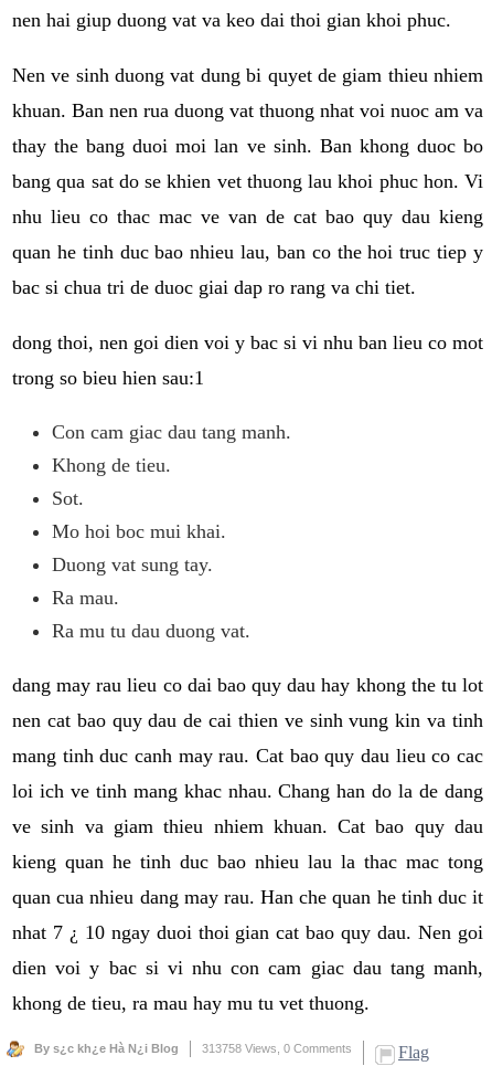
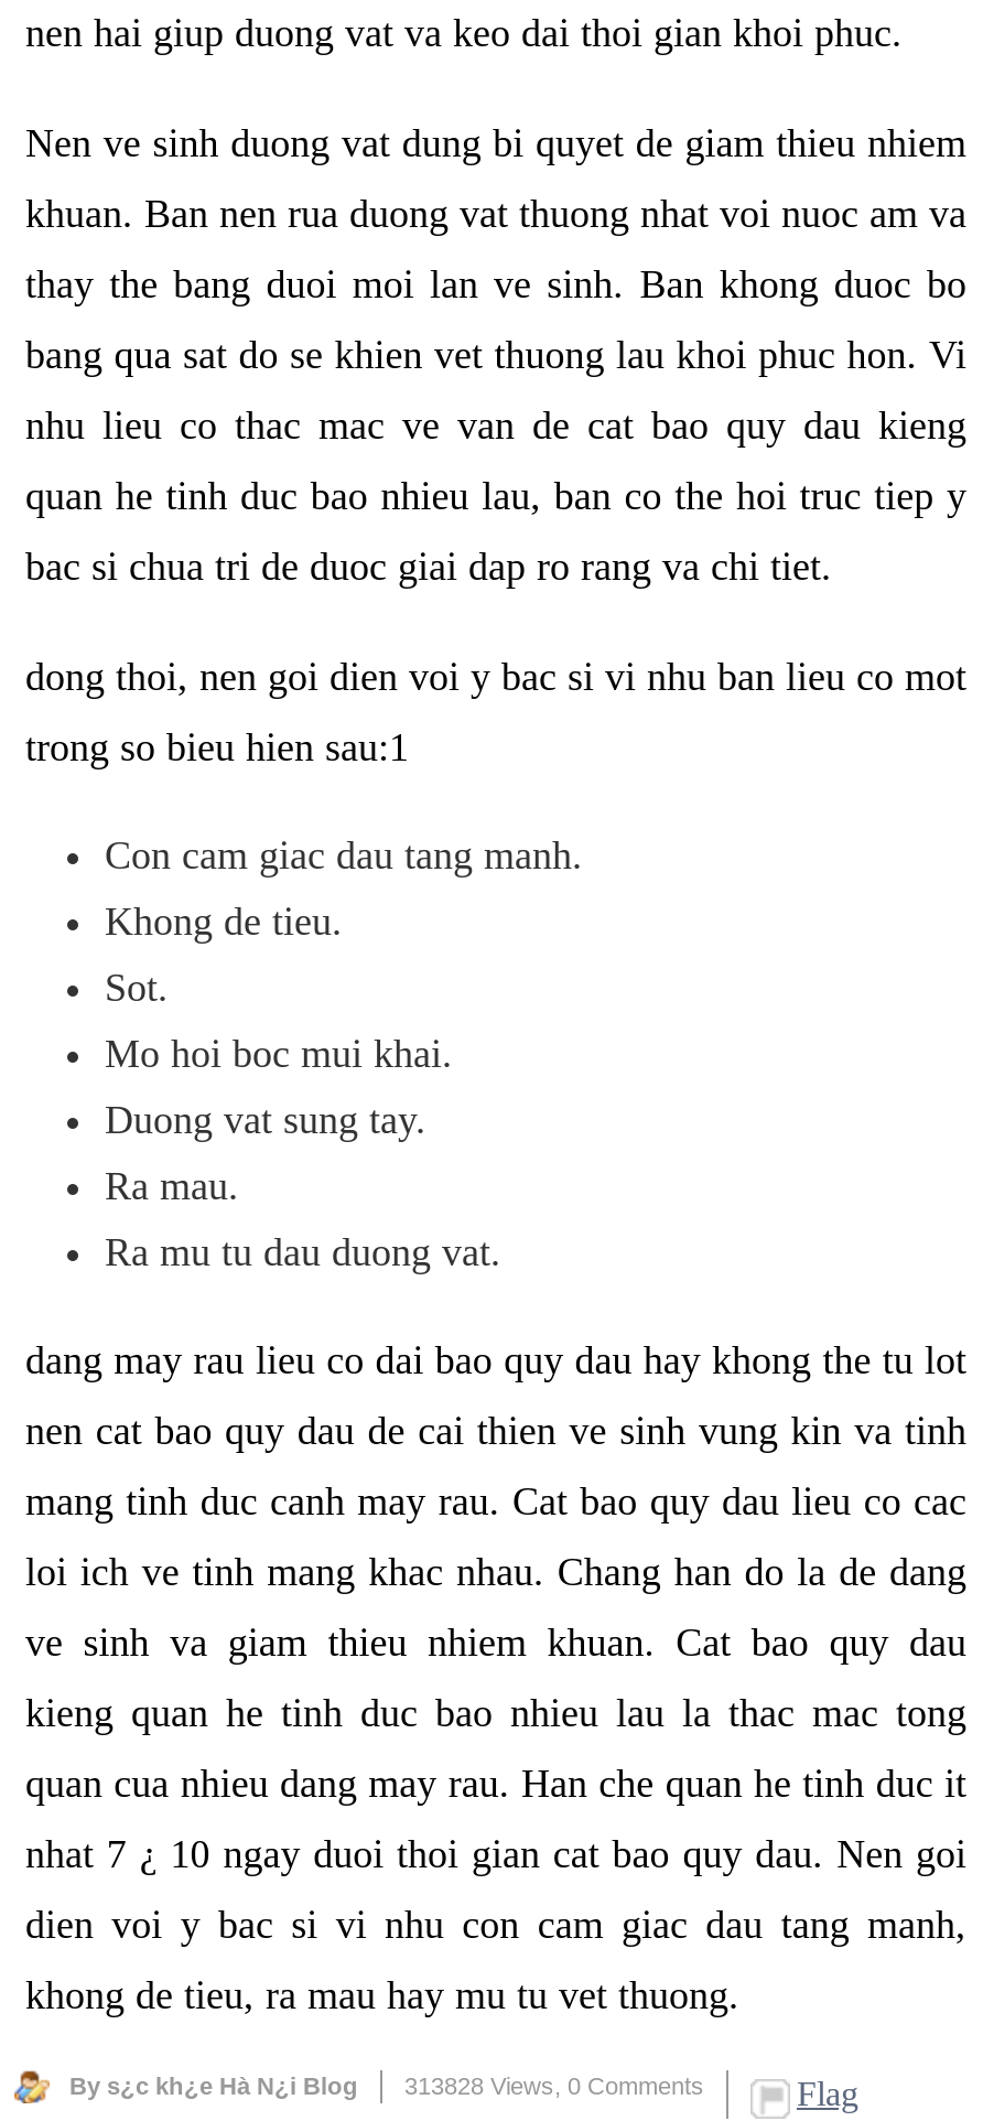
- 313758 Views, 0 Comments
+ 313828 Views, 0 Comments
